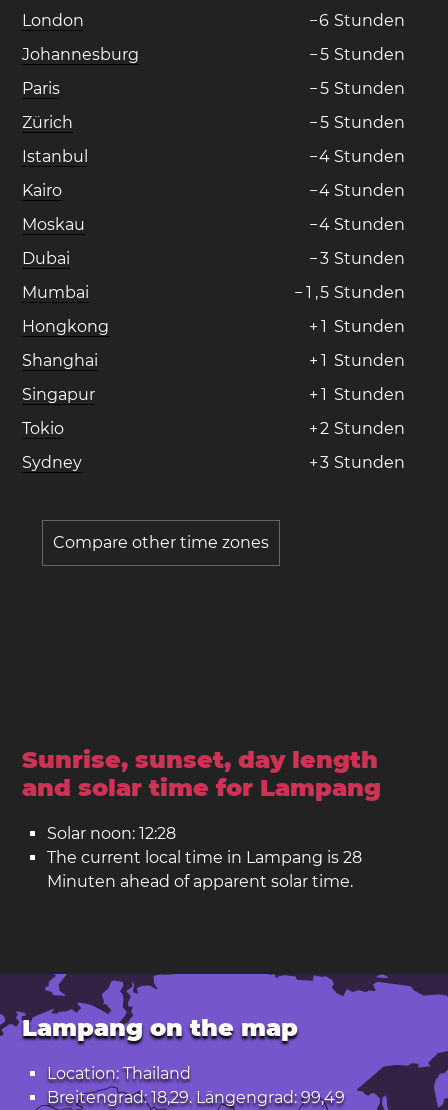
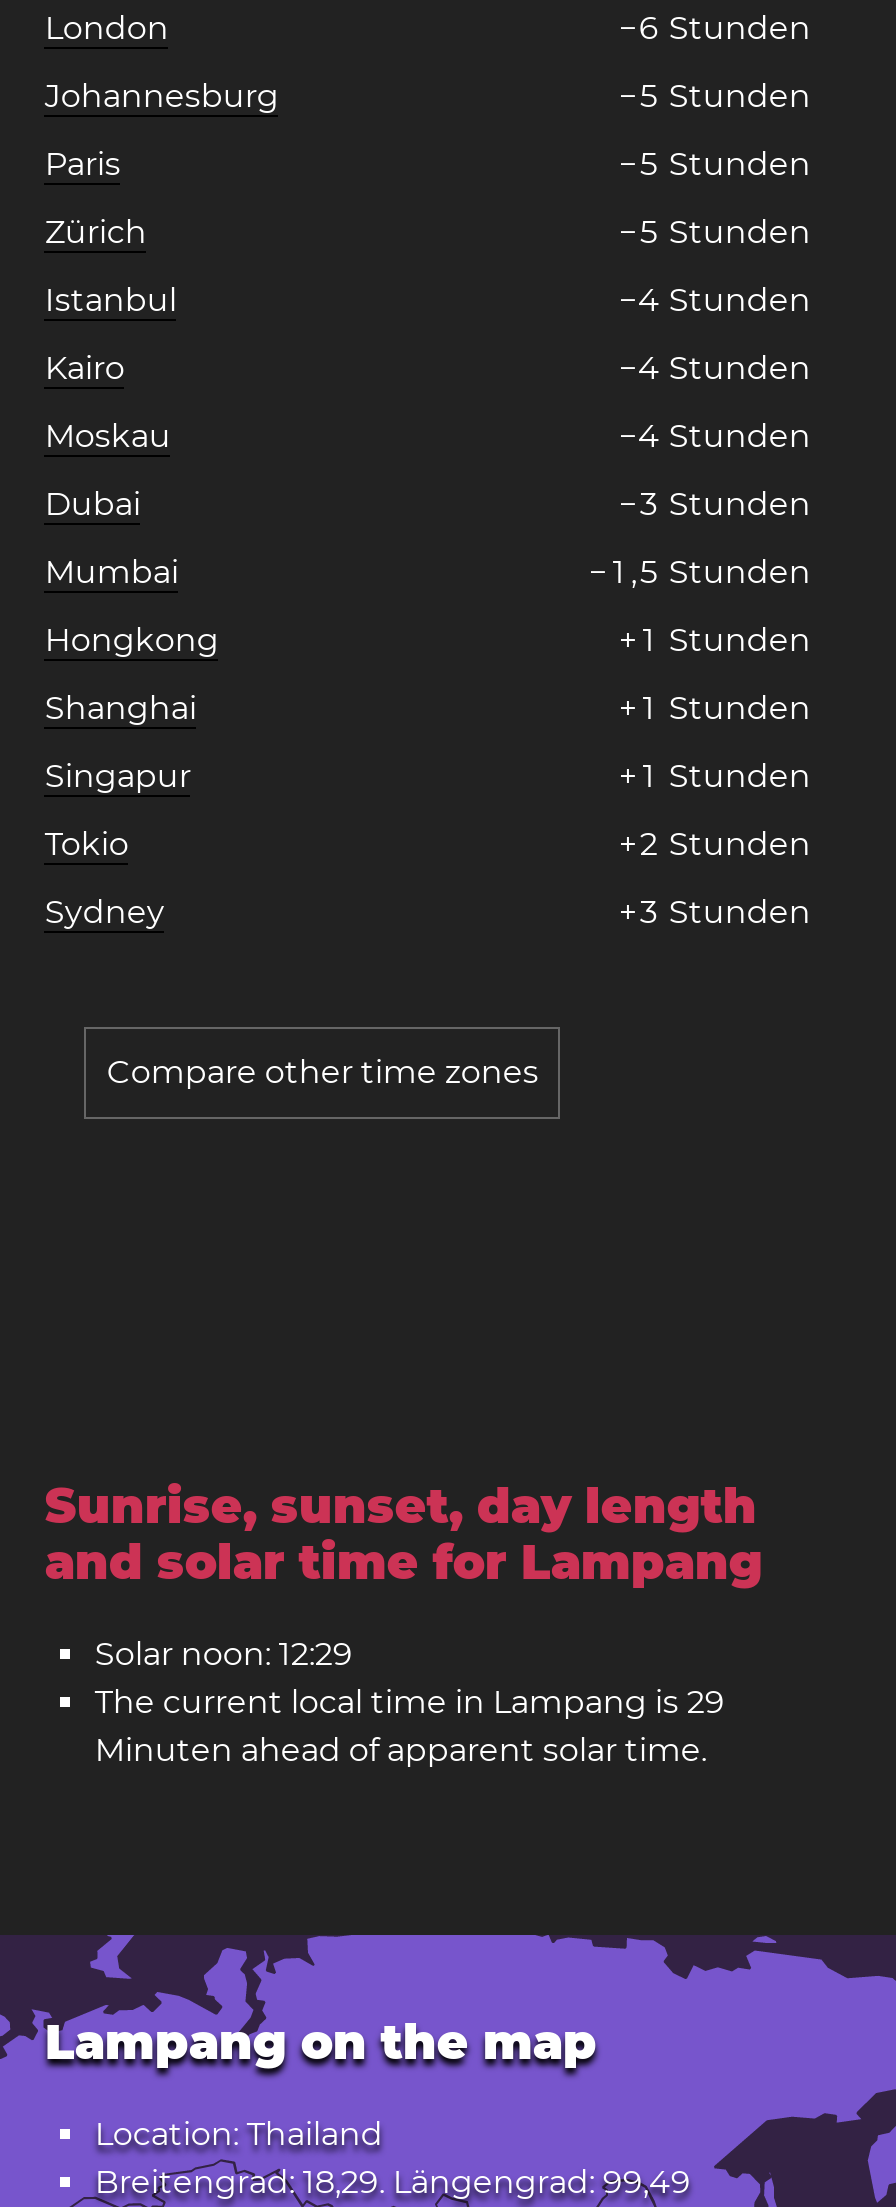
- Solar noon: 12:28
+ Solar noon: 12:29

- The current local time in Lampang is 28
+ The current local time in Lampang is 29
